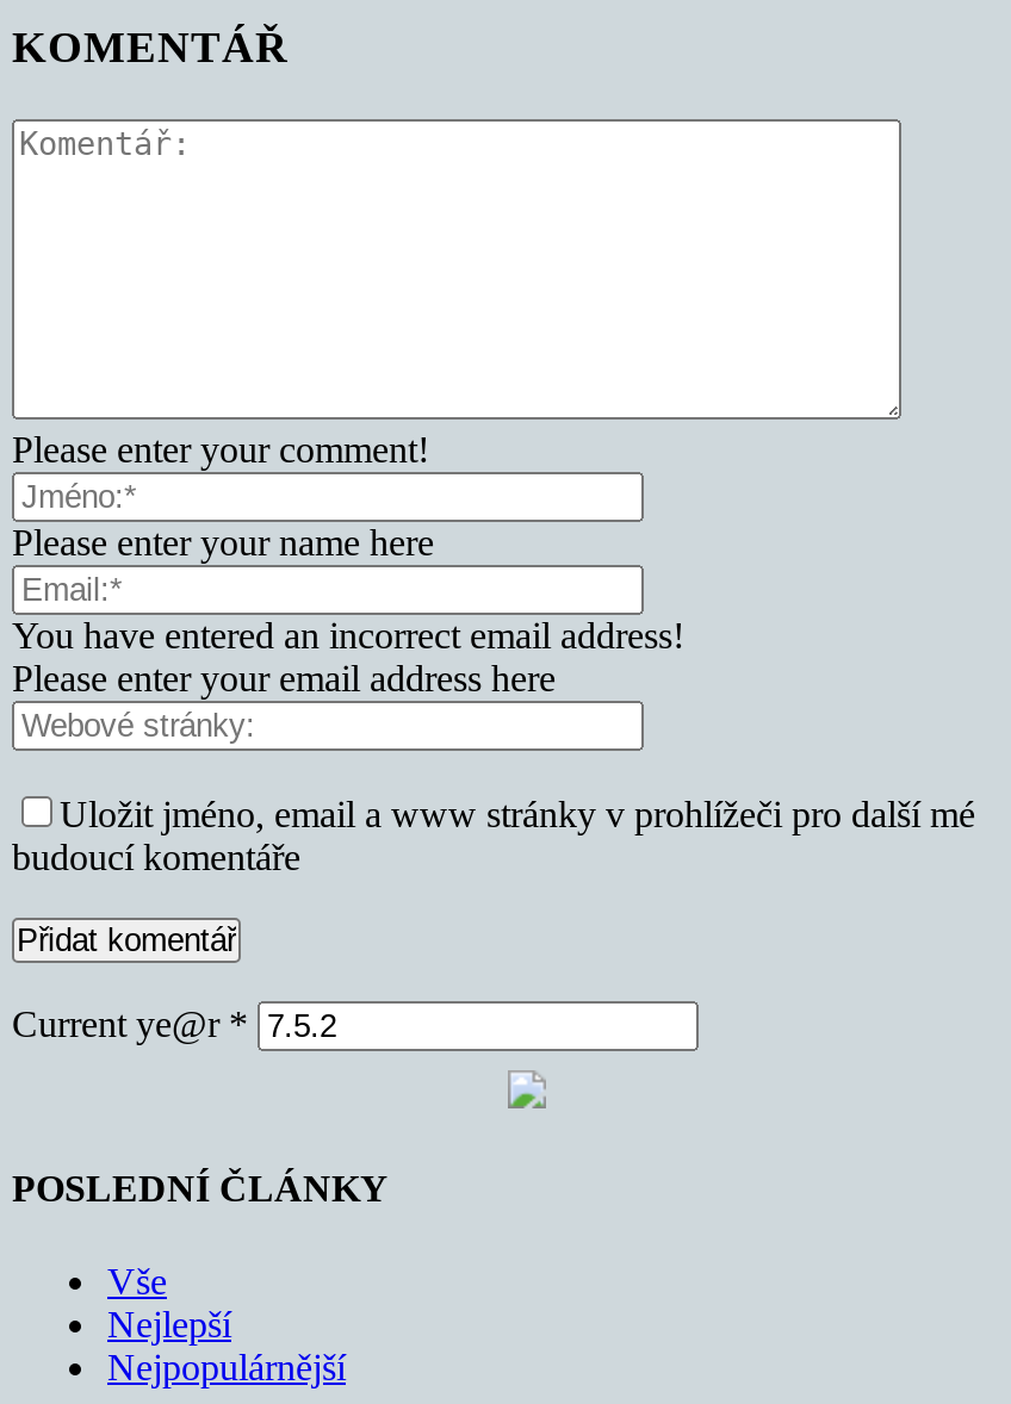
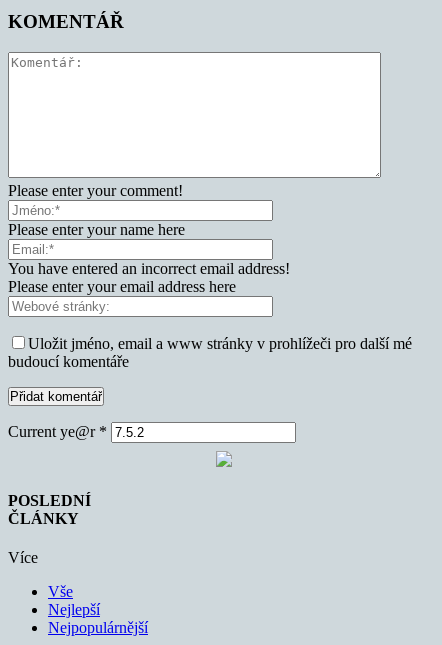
- POSLEDNÍ ČLÁNKY
+ POSLEDNÍ
+ ČLÁNKY
+ Více
